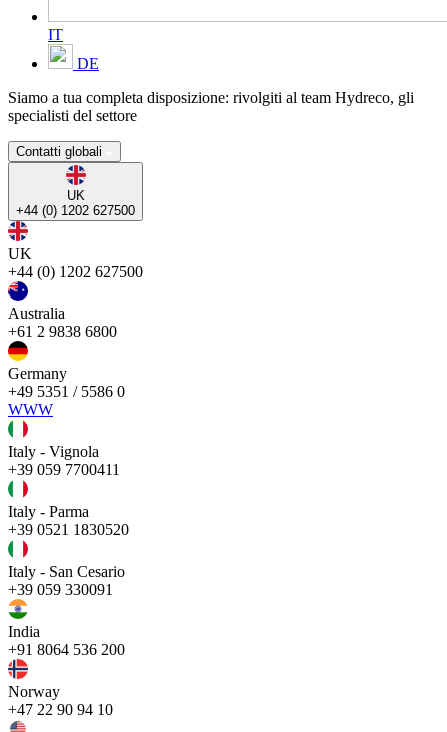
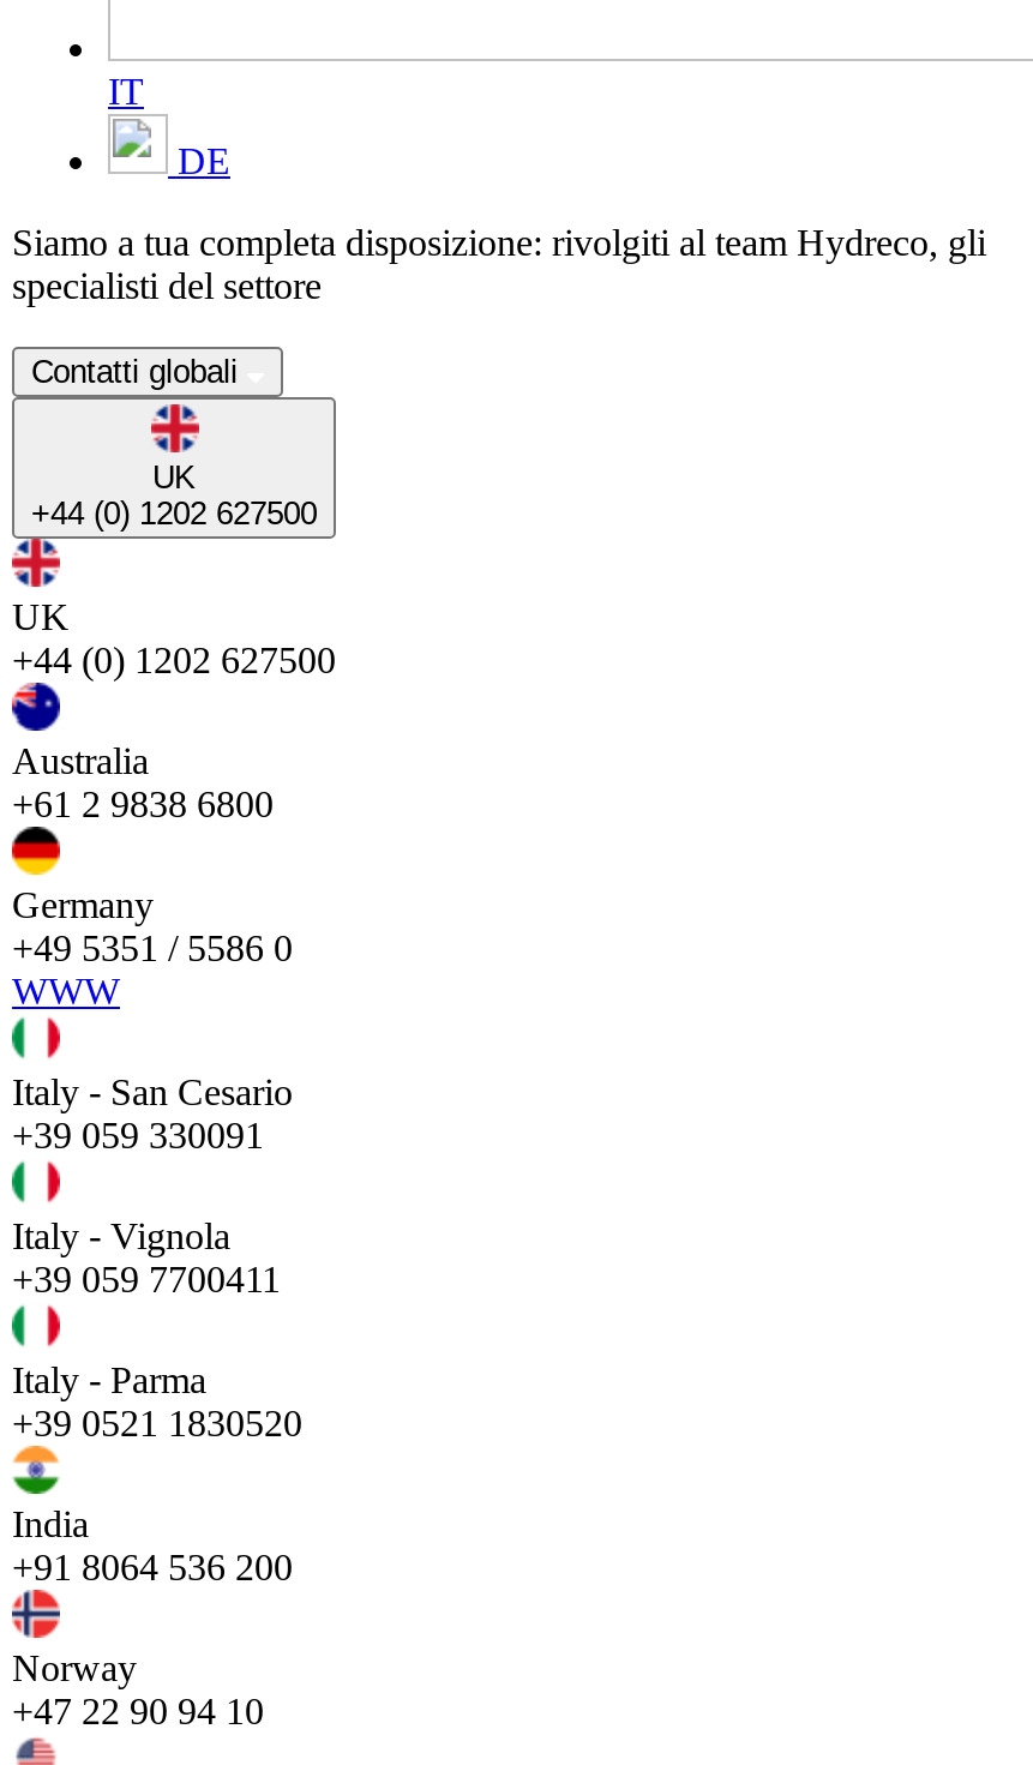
moved down: Italy - Vignola | +39 059 7700411 | Italy - Parma | +39 0521 1830520

moved up: Italy - San Cesario | +39 059 330091
